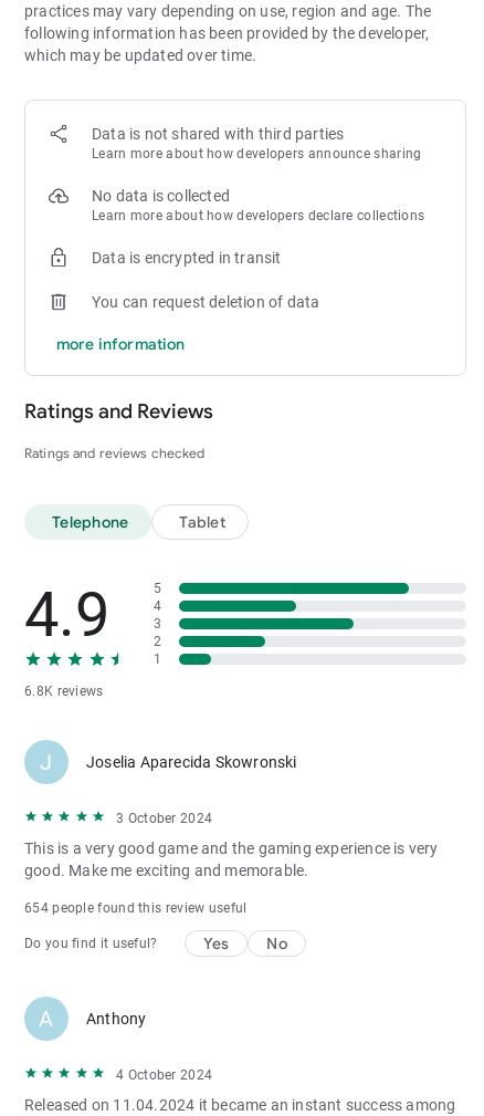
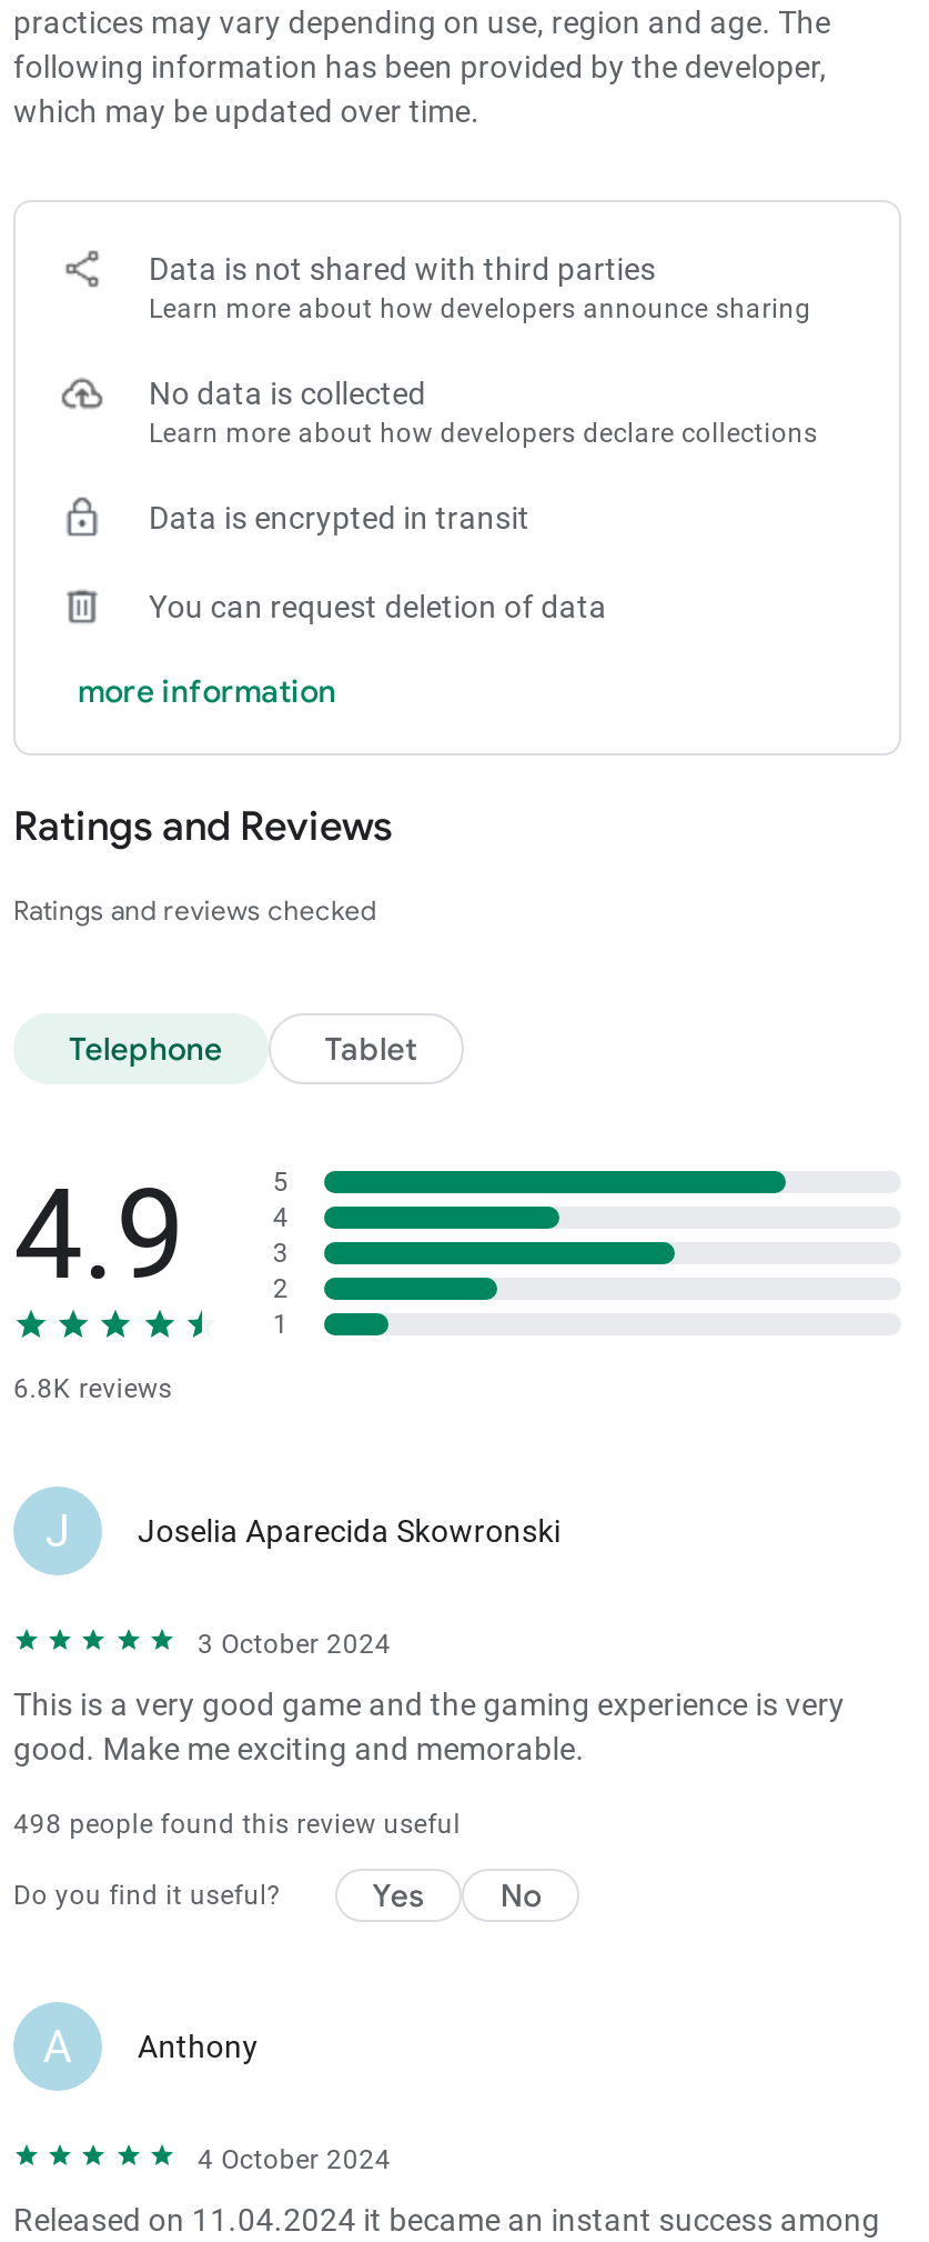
- 654 people found this review useful
+ 498 people found this review useful
